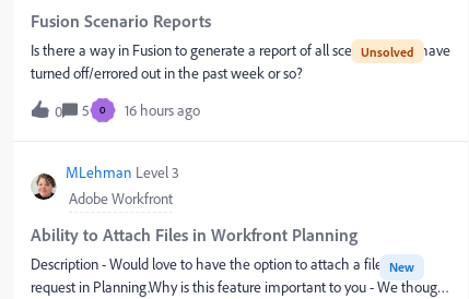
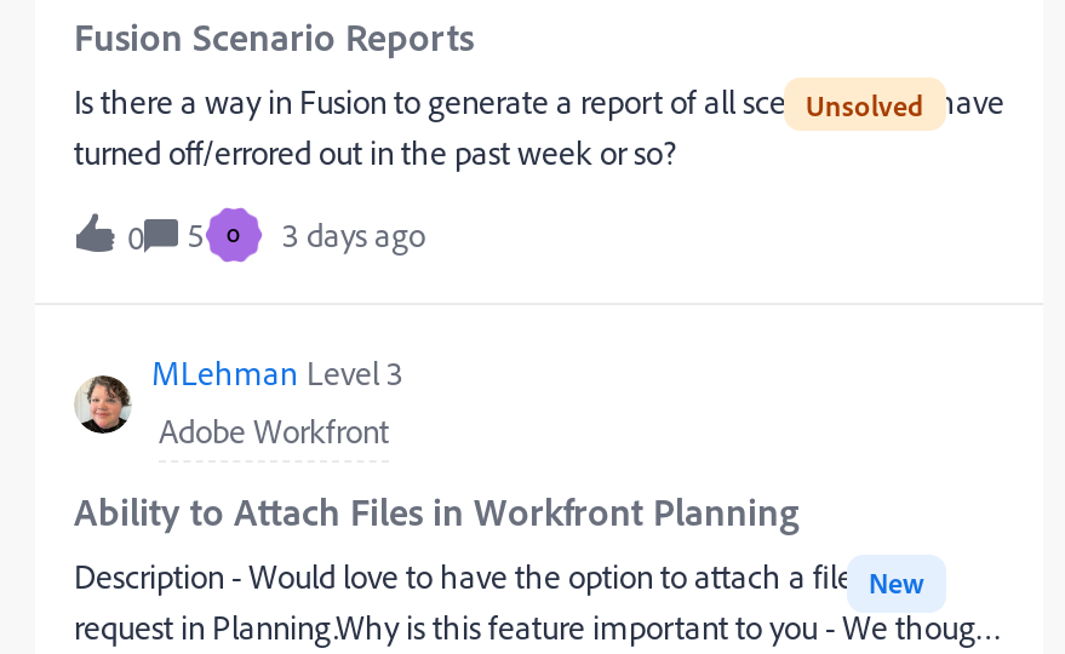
- 0 5 O 16 hours ago
+ 0 5 O 3 days ago
